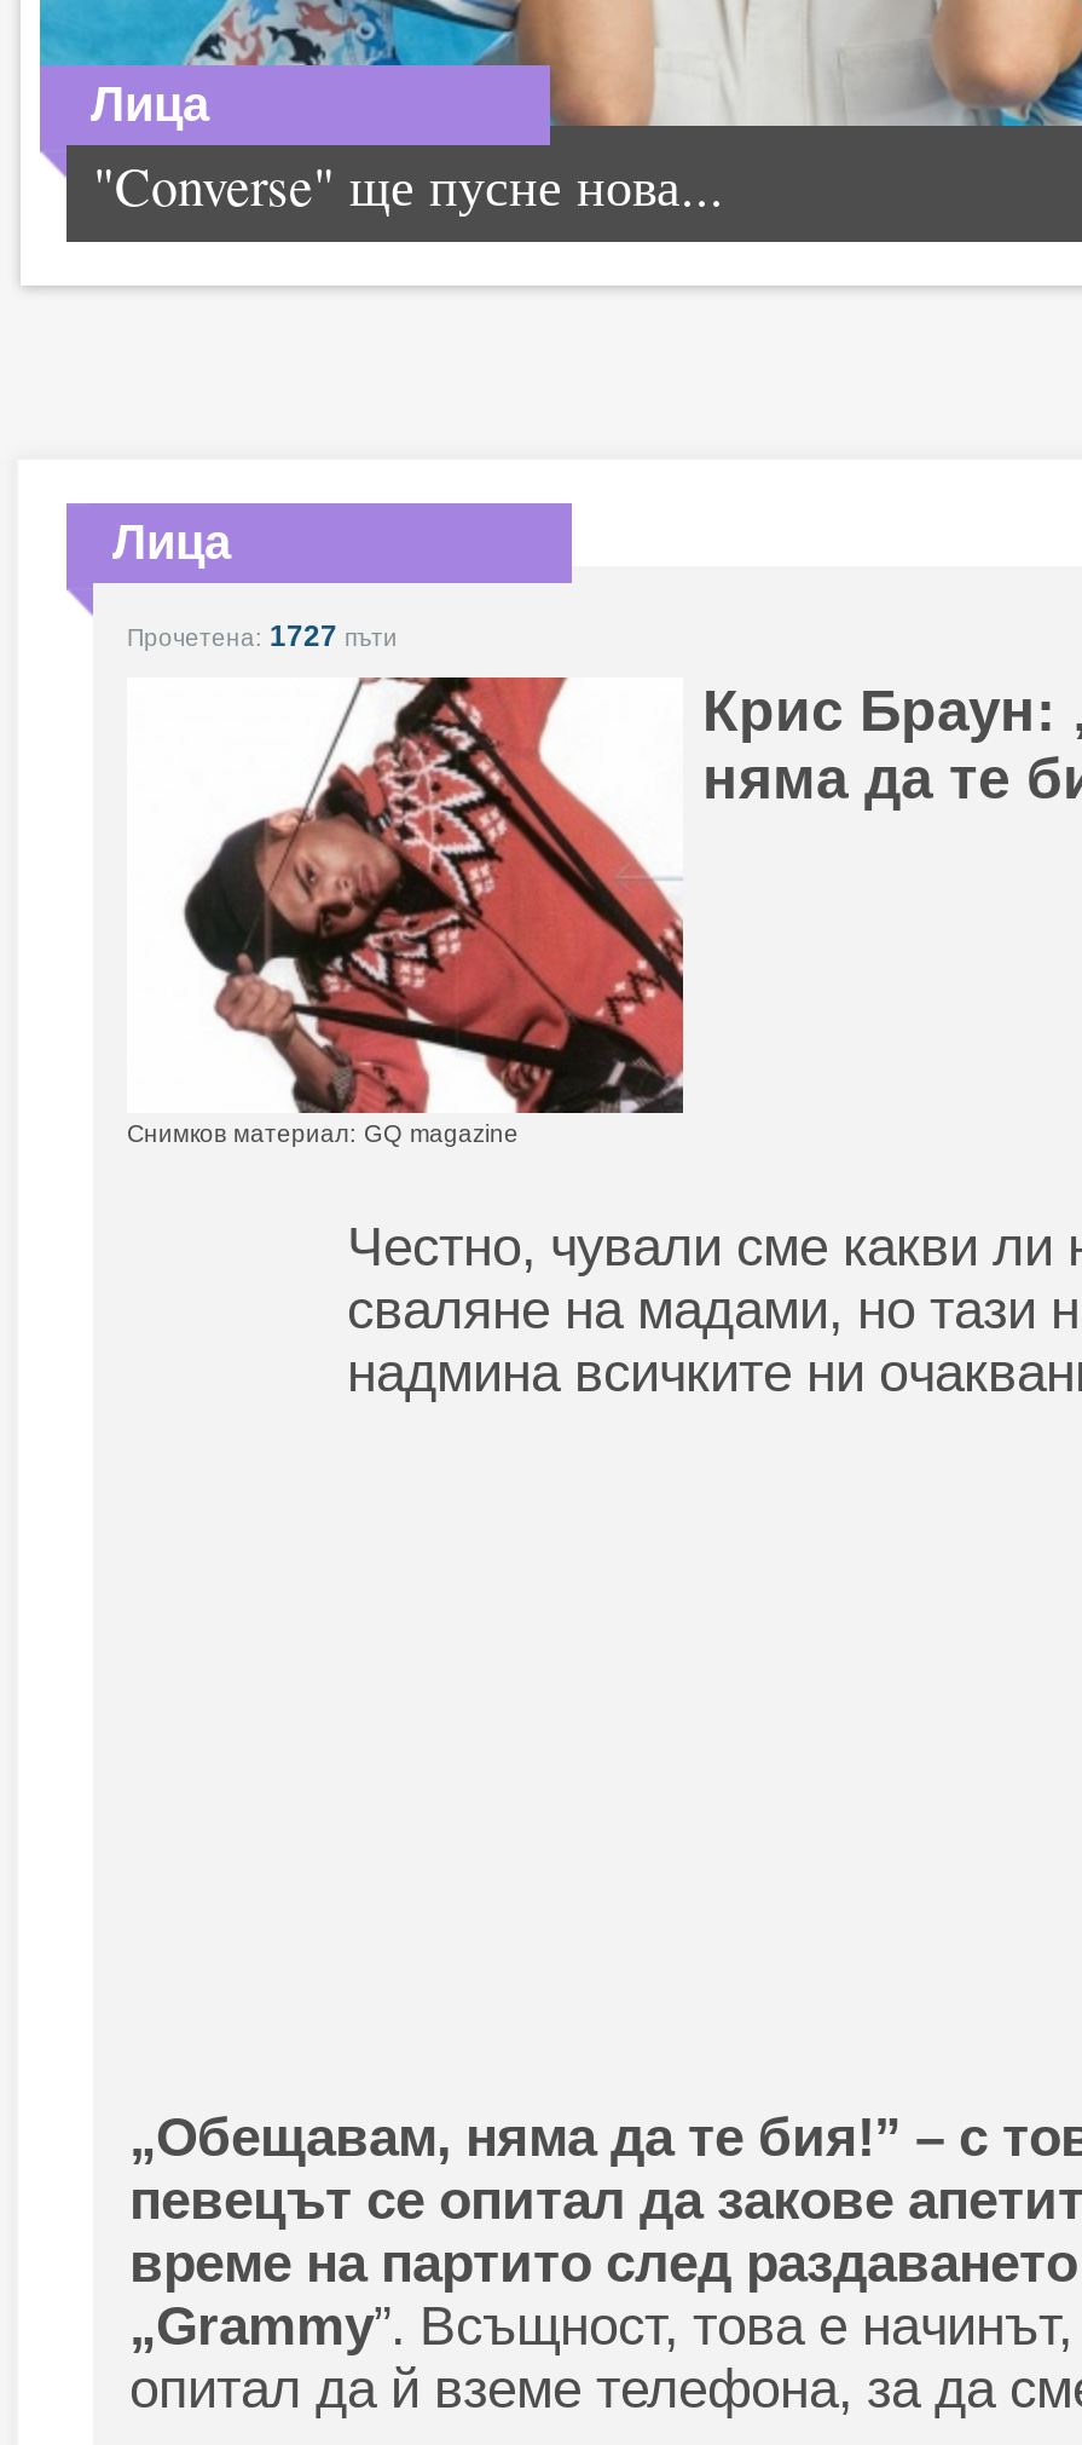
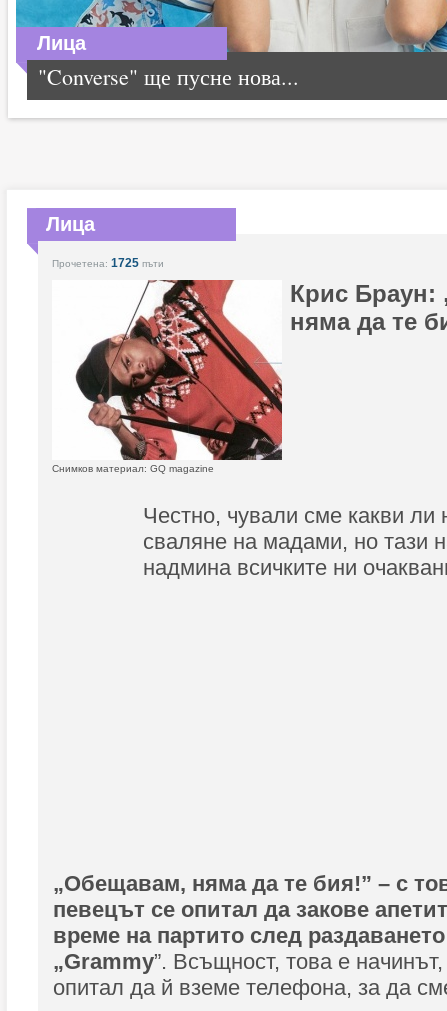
- Прочетена: 1727 пъти
+ Прочетена: 1725 пъти
